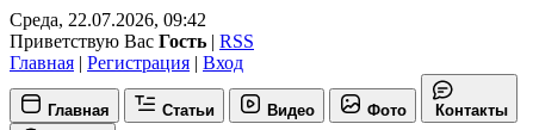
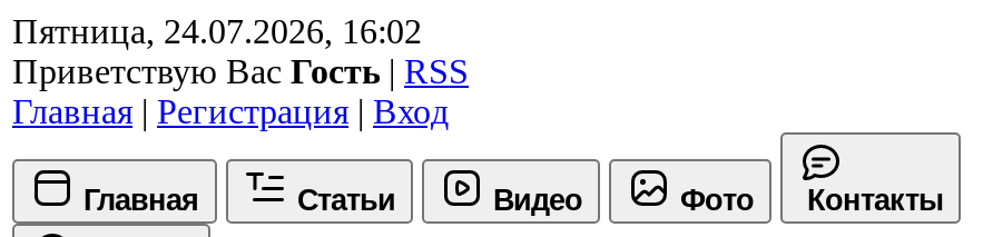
- Среда, 22.07.2026, 09:42
+ Пятница, 24.07.2026, 16:02
